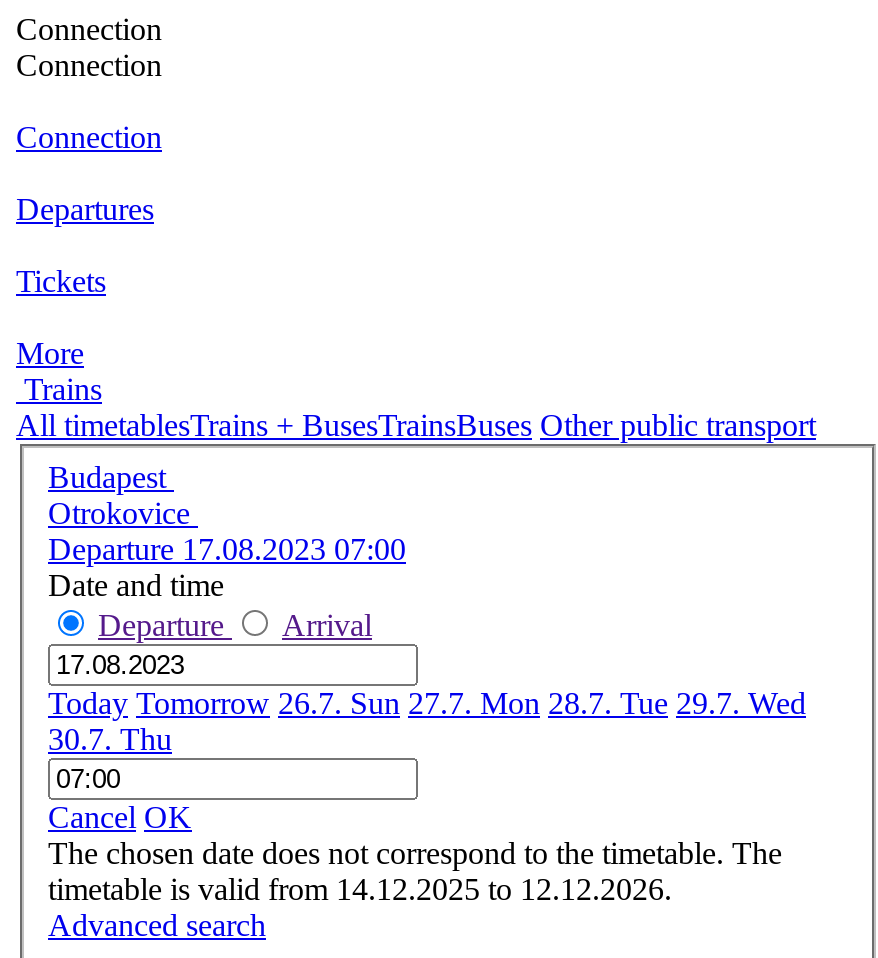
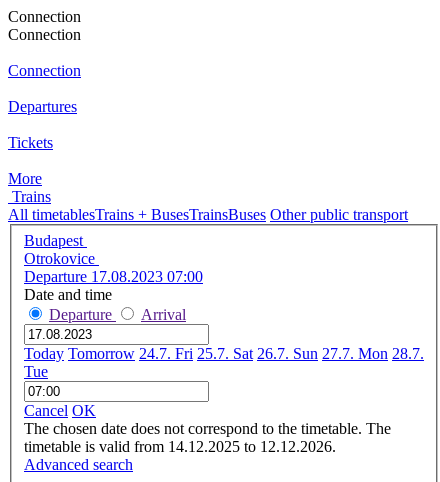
- Today Tomorrow 26.7. Sun 27.7. Mon 28.7. Tue 29.7. Wed
- 30.7. Thu
+ Today Tomorrow 24.7. Fri 25.7. Sat 26.7. Sun 27.7. Mon 28.7.
+ Tue
